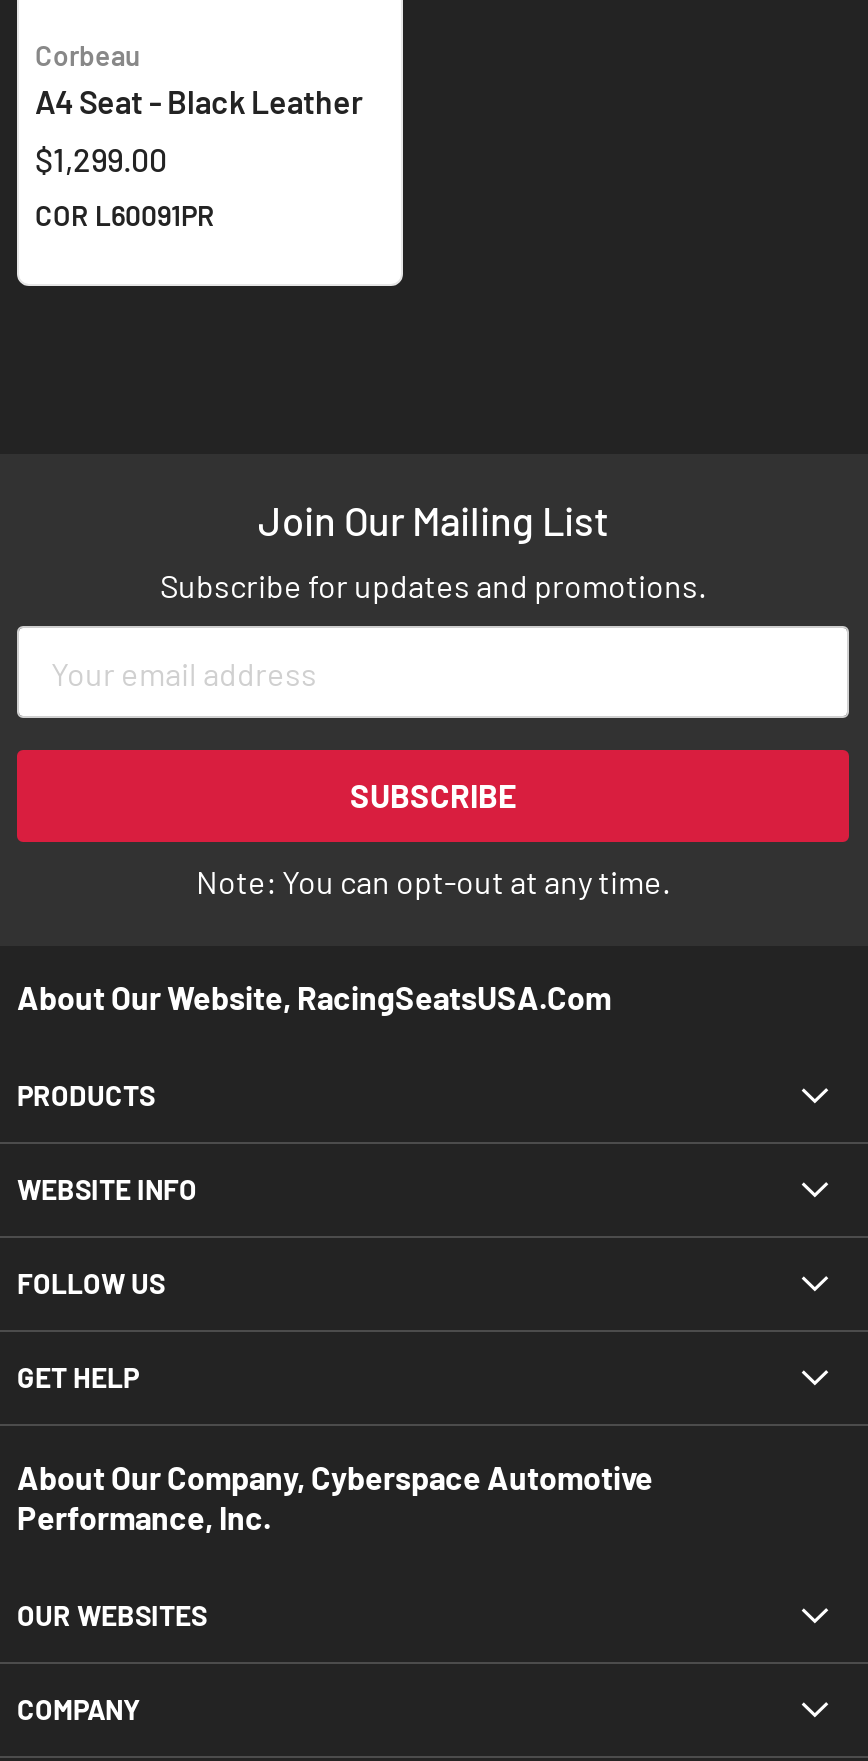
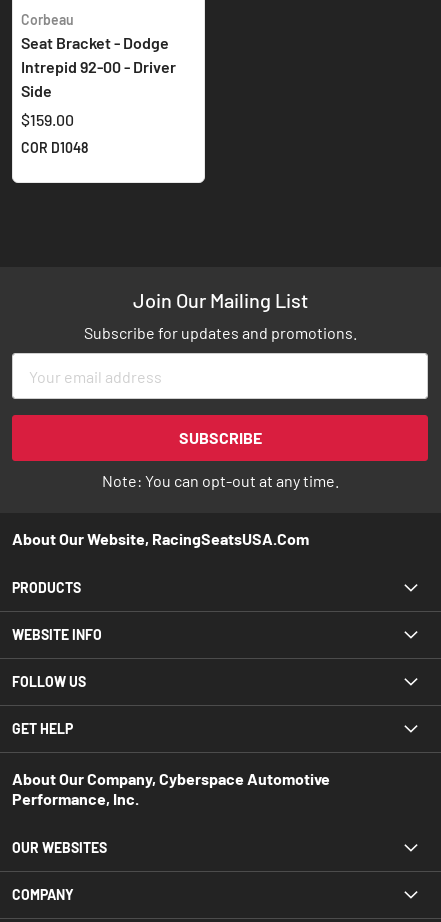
- A4 Seat - Black Leather
+ Seat Bracket - Dodge
+ Intrepid 92-00 - Driver
+ Side

- $1,299.00
+ $159.00

- COR L60091PR
+ COR D1048
